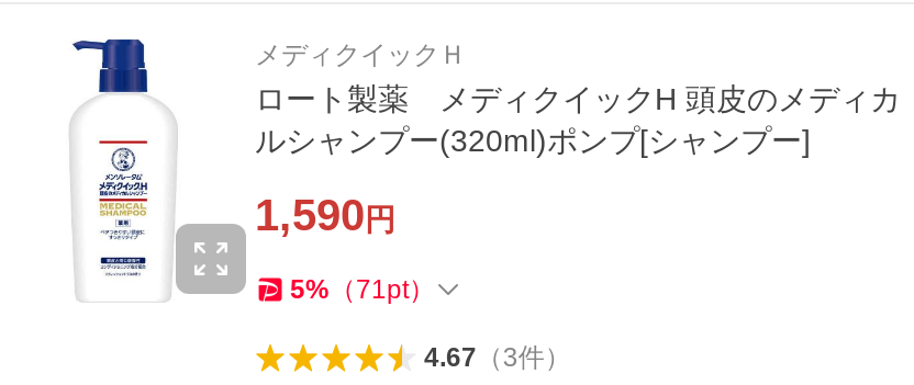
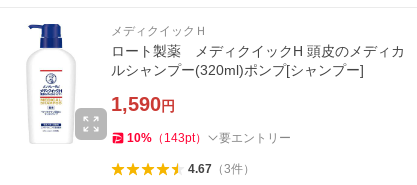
- 5%（71pt）
+ 10%（143pt）
+ 要エントリー
